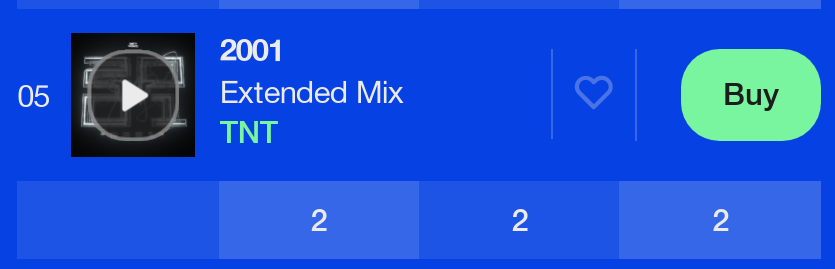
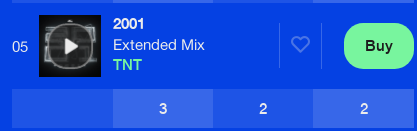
- 2
+ 3
